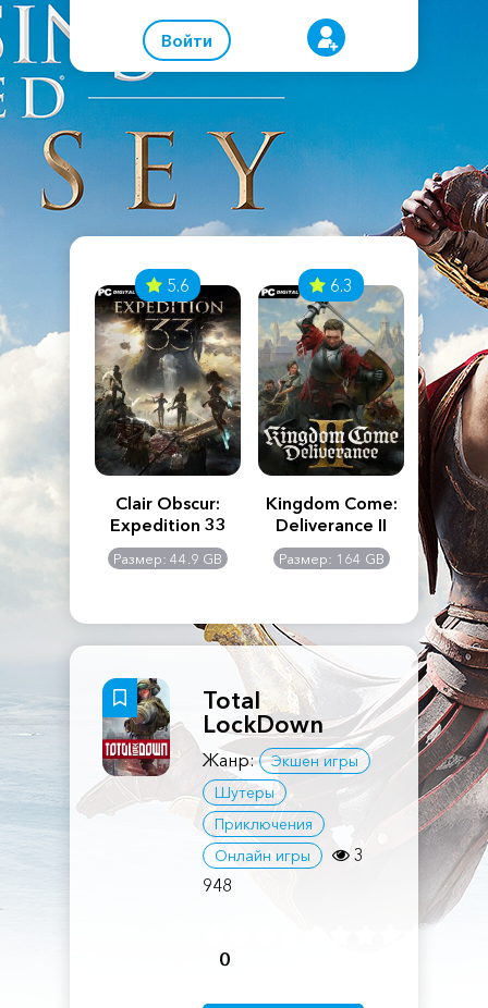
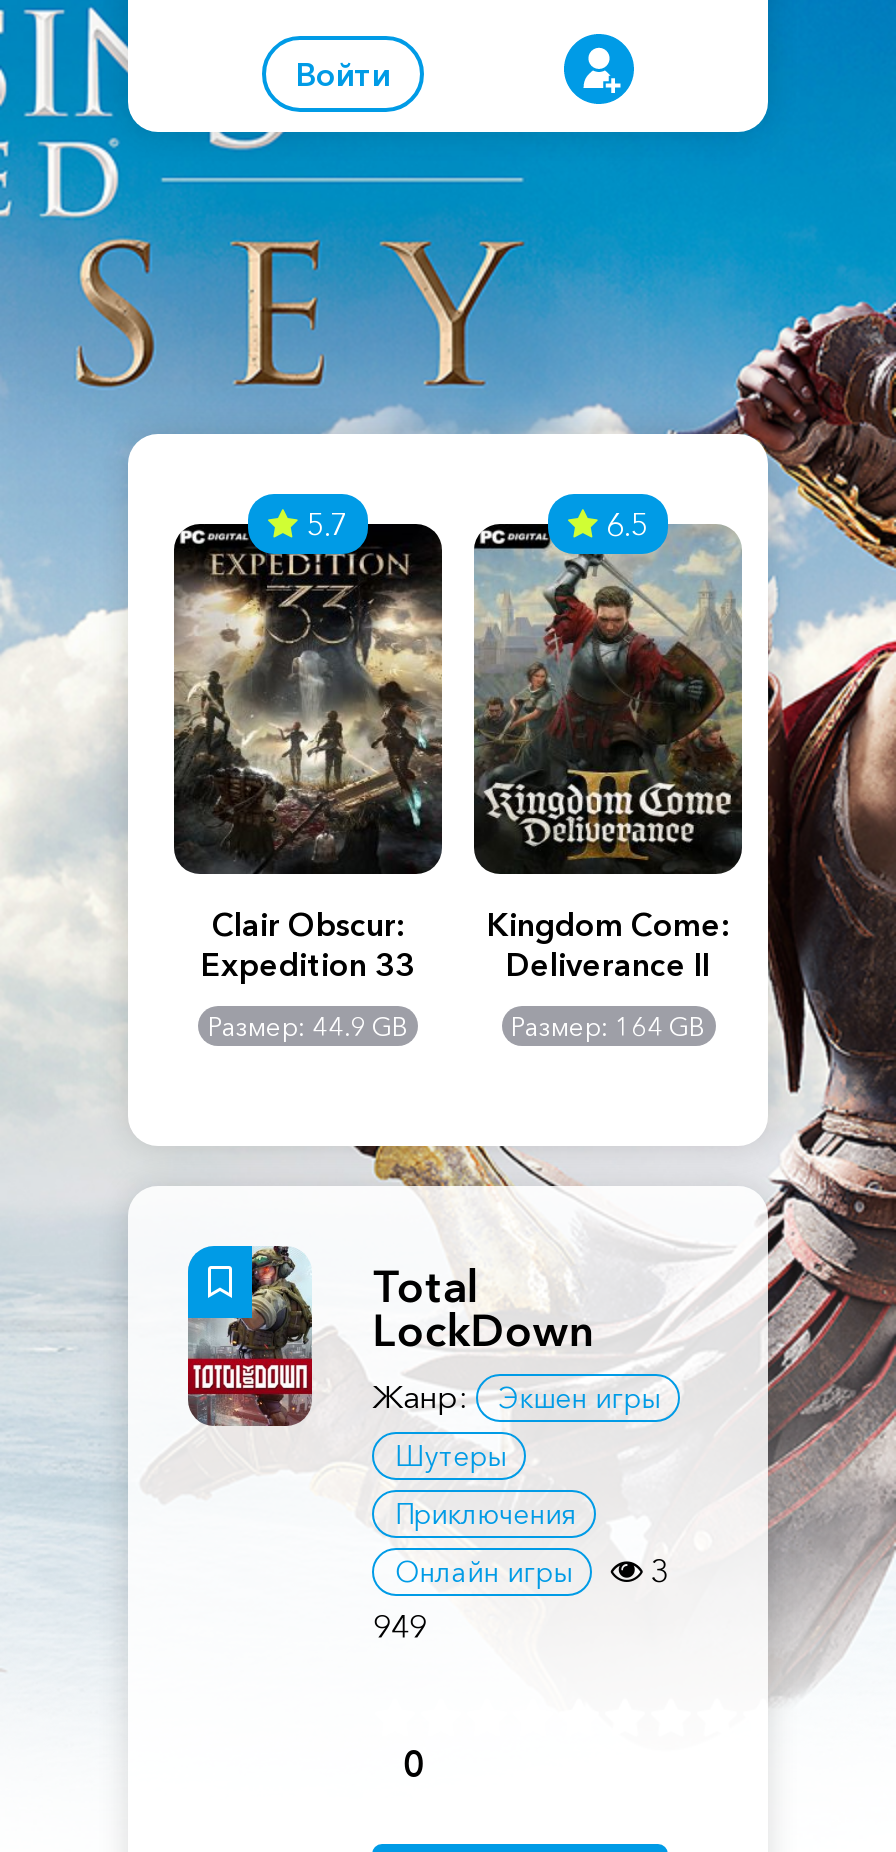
- 5.6
+ 5.7

- 6.3
+ 6.5

- 948
+ 949
